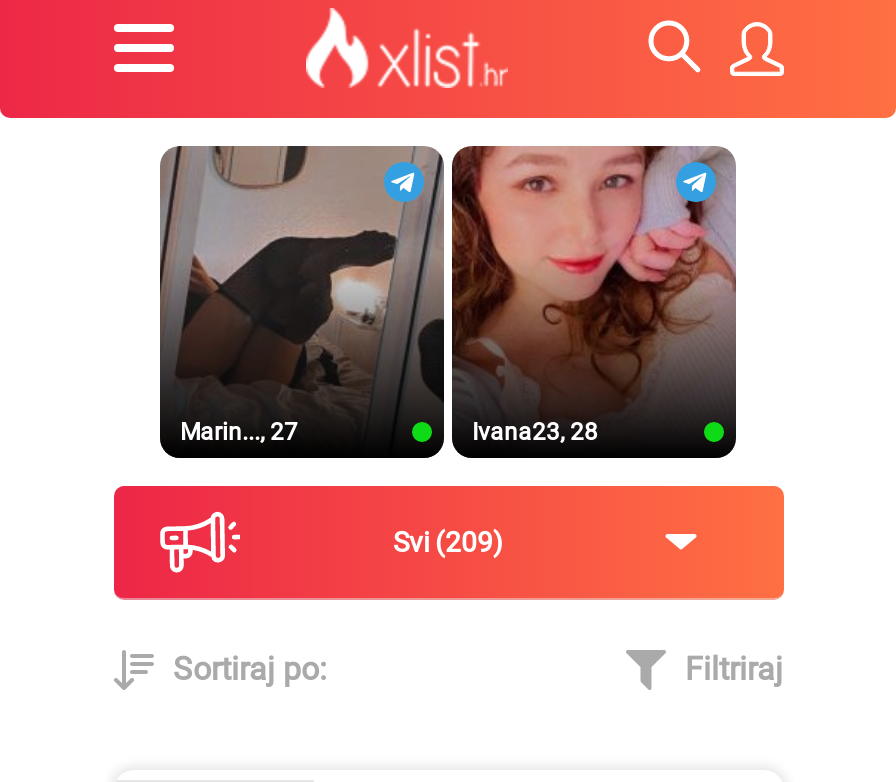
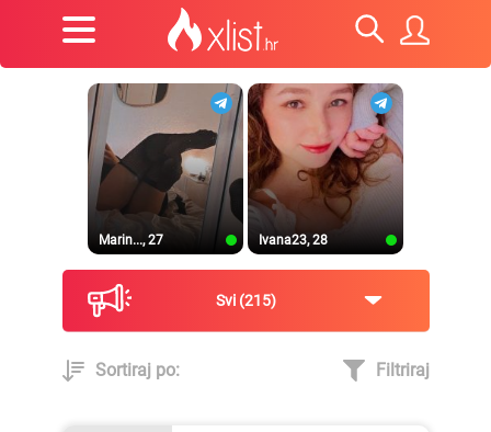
- Svi 209
+ Svi 215
